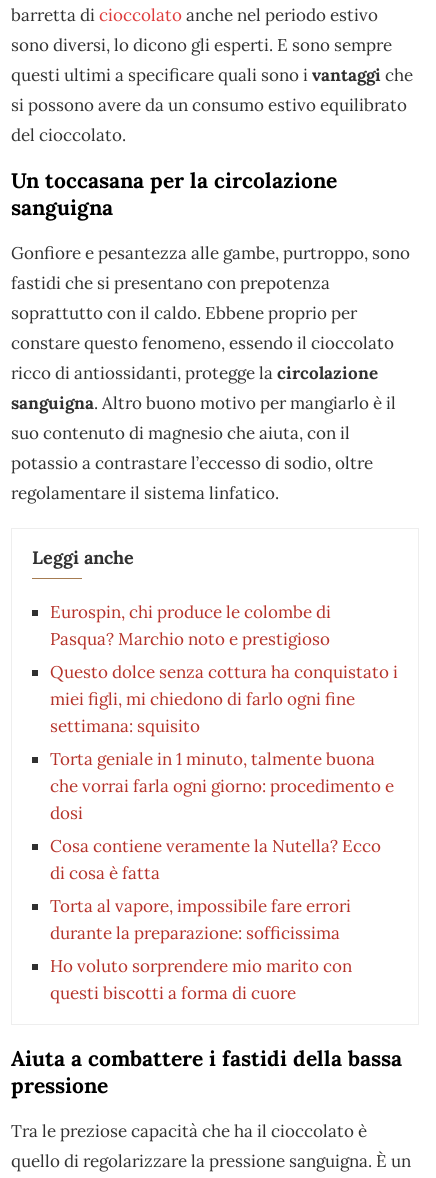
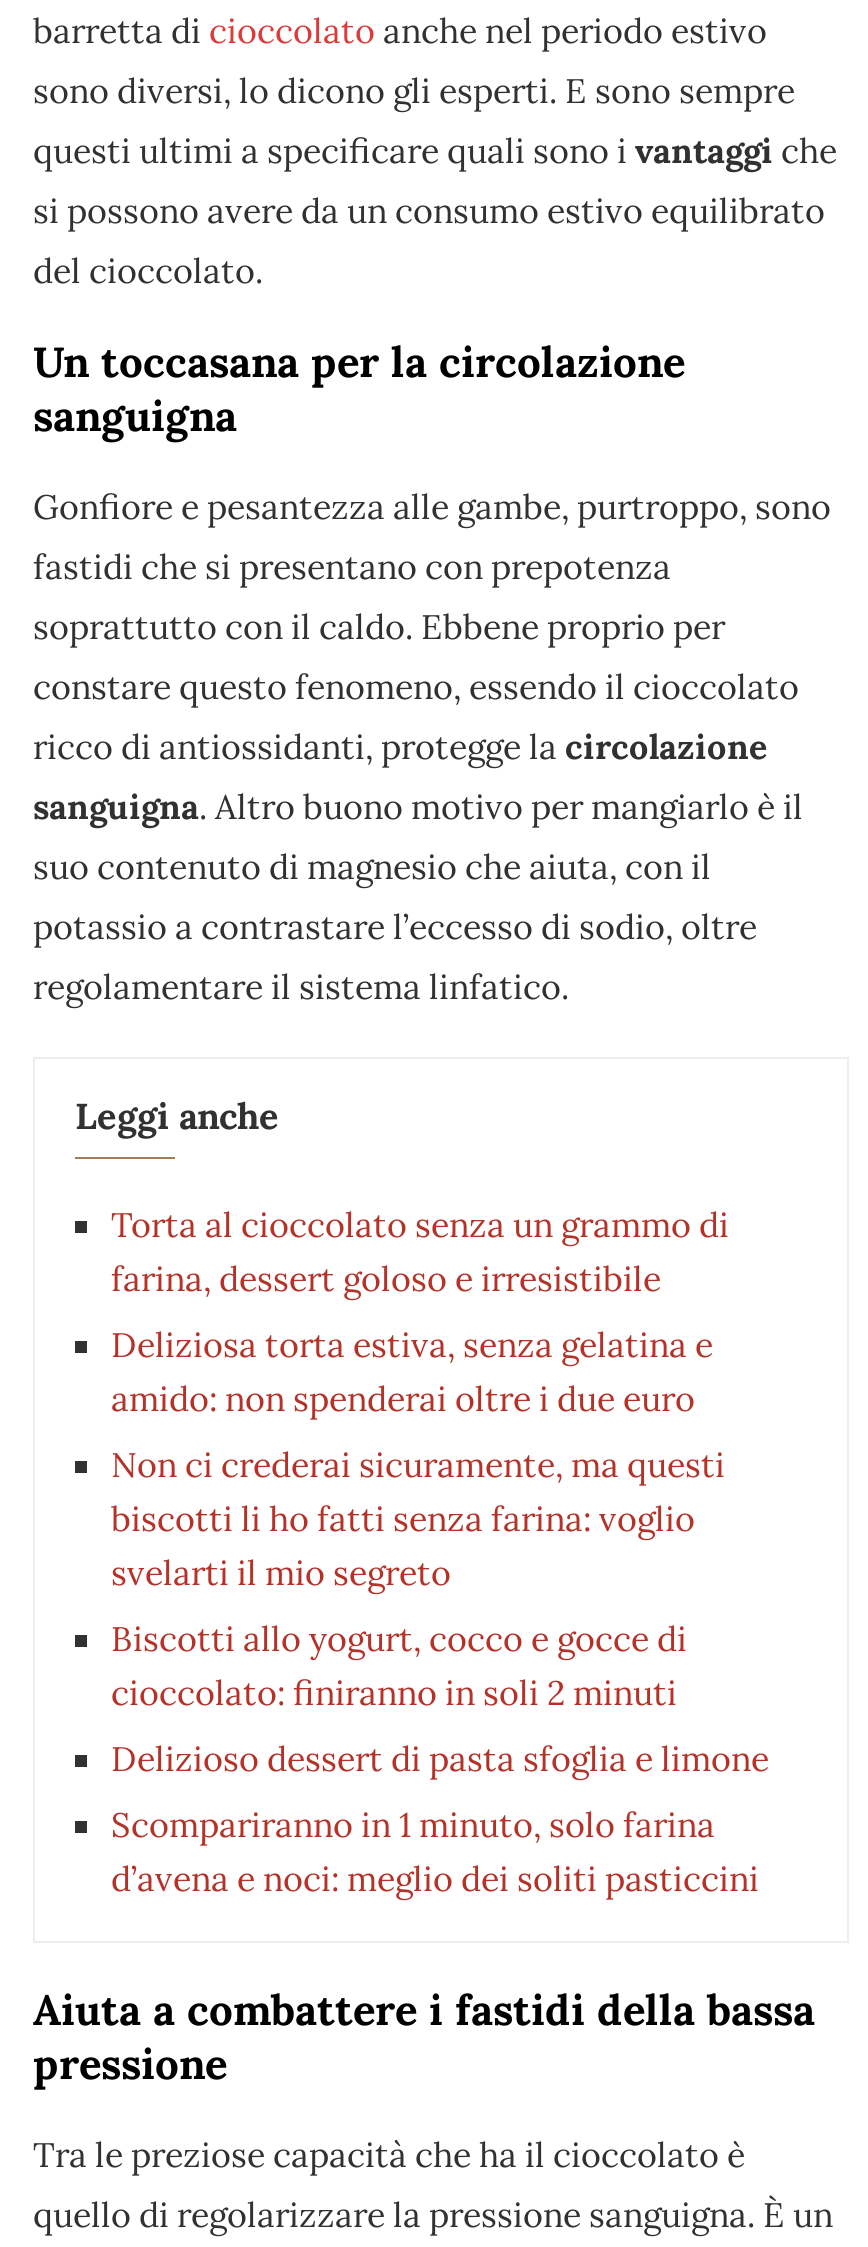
- Eurospin, chi produce le colombe di
- Pasqua? Marchio noto e prestigioso
+ Torta al cioccolato senza un grammo di
+ farina, dessert goloso e irresistibile

- Questo dolce senza cottura ha conquistato i
- miei figli, mi chiedono di farlo ogni fine
- settimana: squisito
+ Deliziosa torta estiva, senza gelatina e
+ amido: non spenderai oltre i due euro

- Torta geniale in 1 minuto, talmente buona
- che vorrai farla ogni giorno: procedimento e
- dosi
+ Non ci crederai sicuramente, ma questi
+ biscotti li ho fatti senza farina: voglio
+ svelarti il mio segreto

- Cosa contiene veramente la Nutella? Ecco
- di cosa è fatta
+ Biscotti allo yogurt, cocco e gocce di
+ cioccolato: finiranno in soli 2 minuti

- Torta al vapore, impossibile fare errori
- durante la preparazione: sofficissima
+ Delizioso dessert di pasta sfoglia e limone

- Ho voluto sorprendere mio marito con
- questi biscotti a forma di cuore
+ Scompariranno in 1 minuto, solo farina
+ d’avena e noci: meglio dei soliti pasticcini
